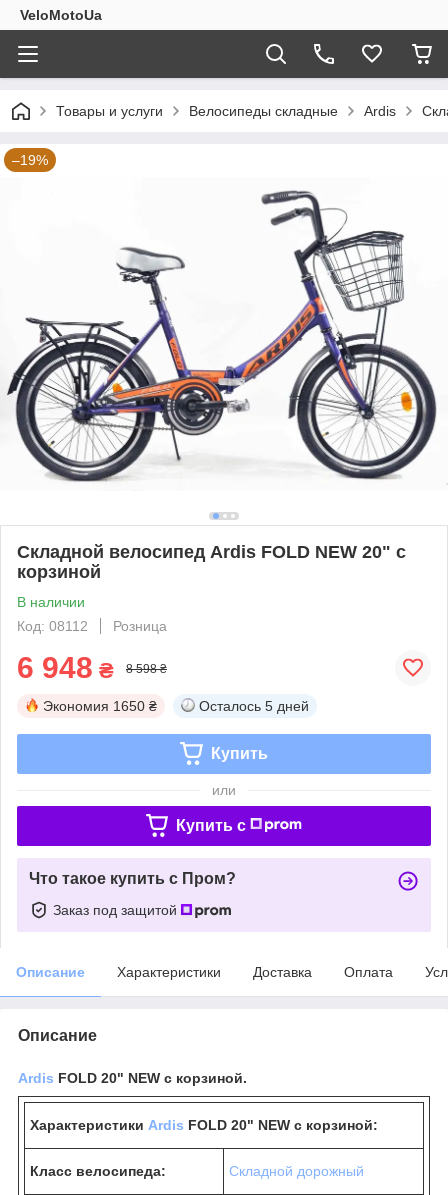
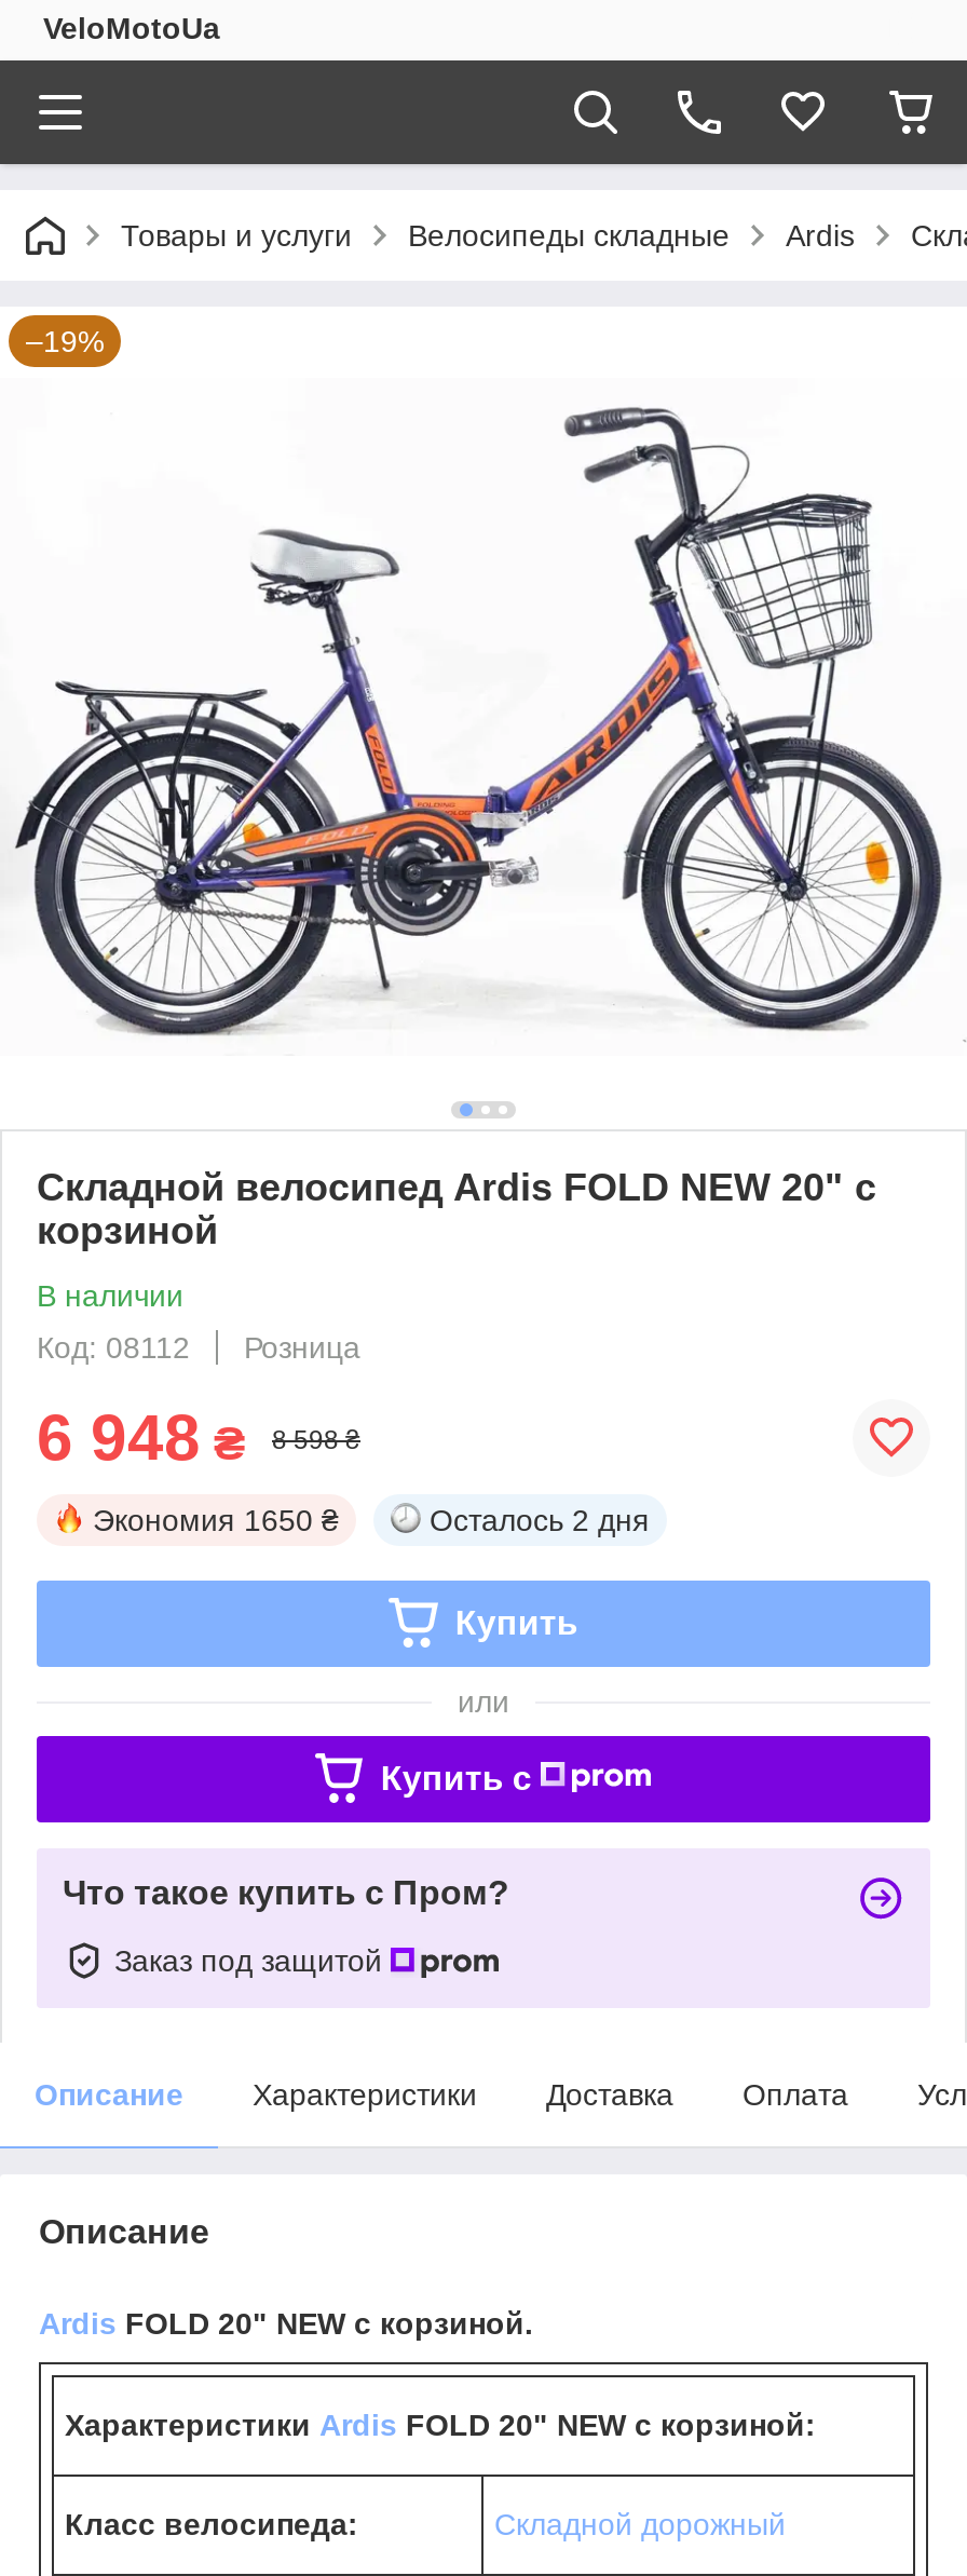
- Осталось 5 дней
+ Осталось 2 дня
